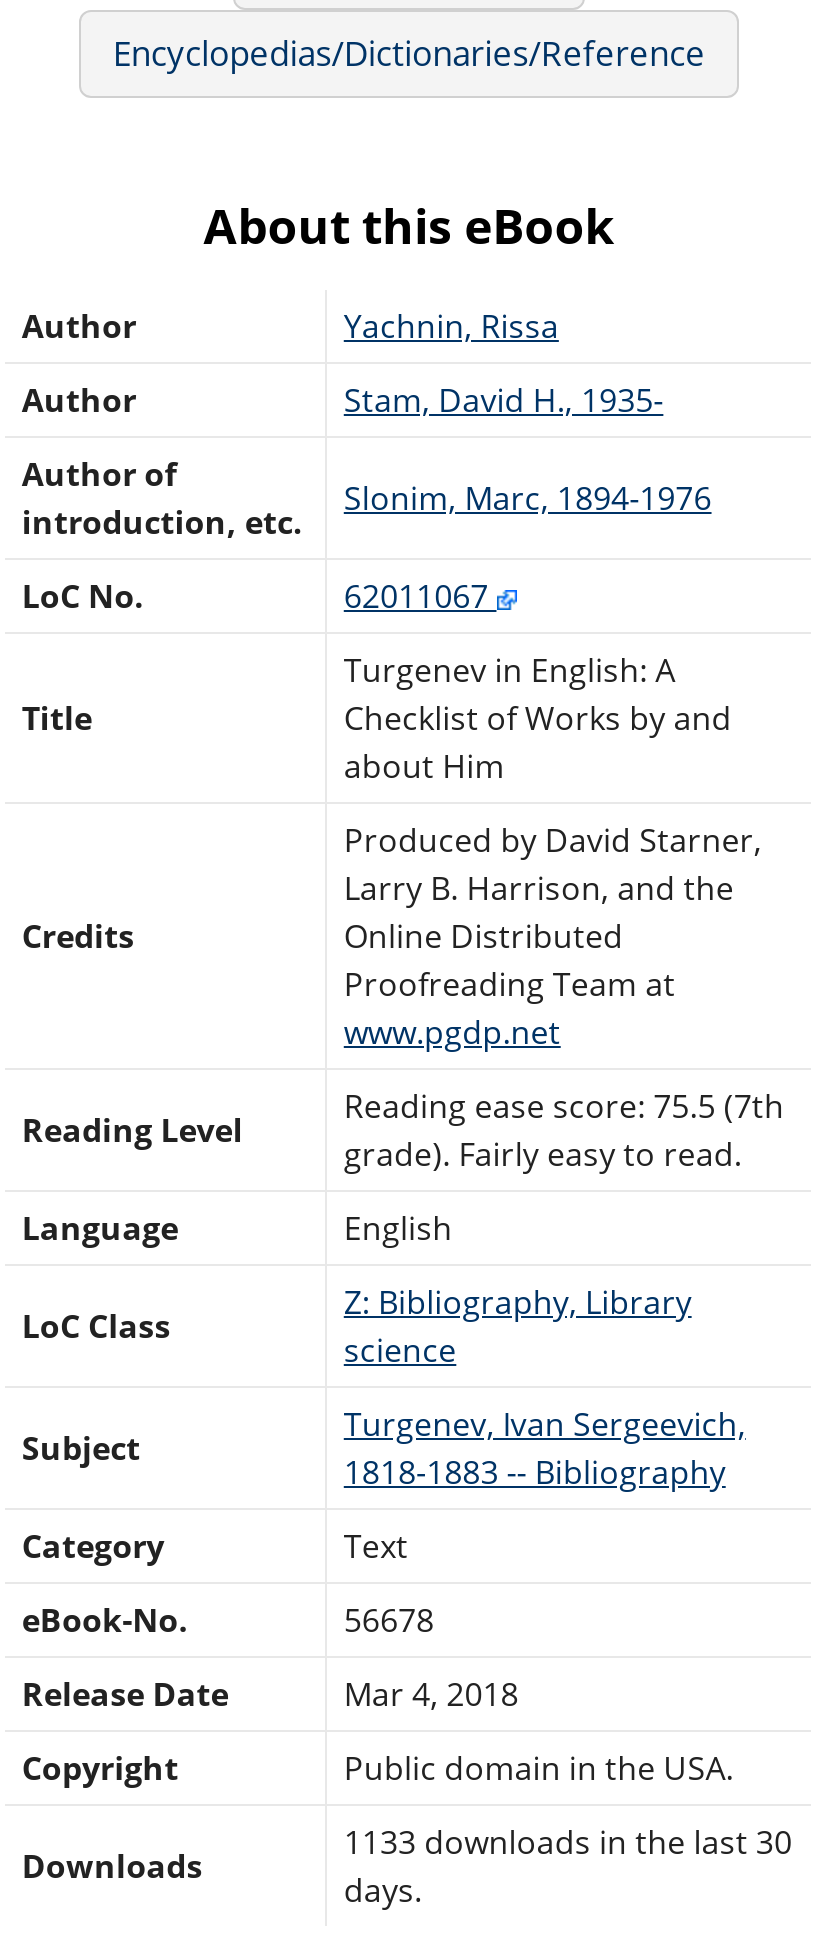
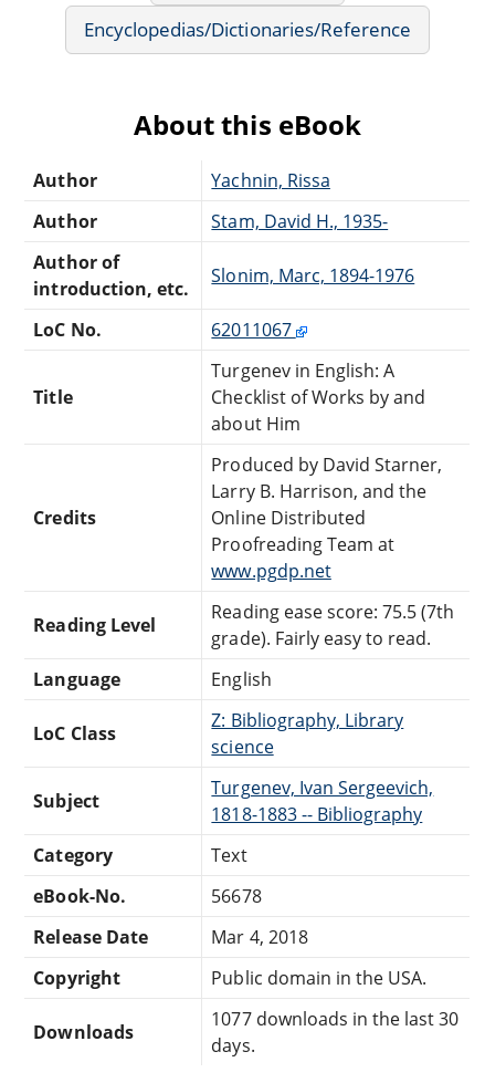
- 1133 downloads in the last 30
+ 1077 downloads in the last 30
